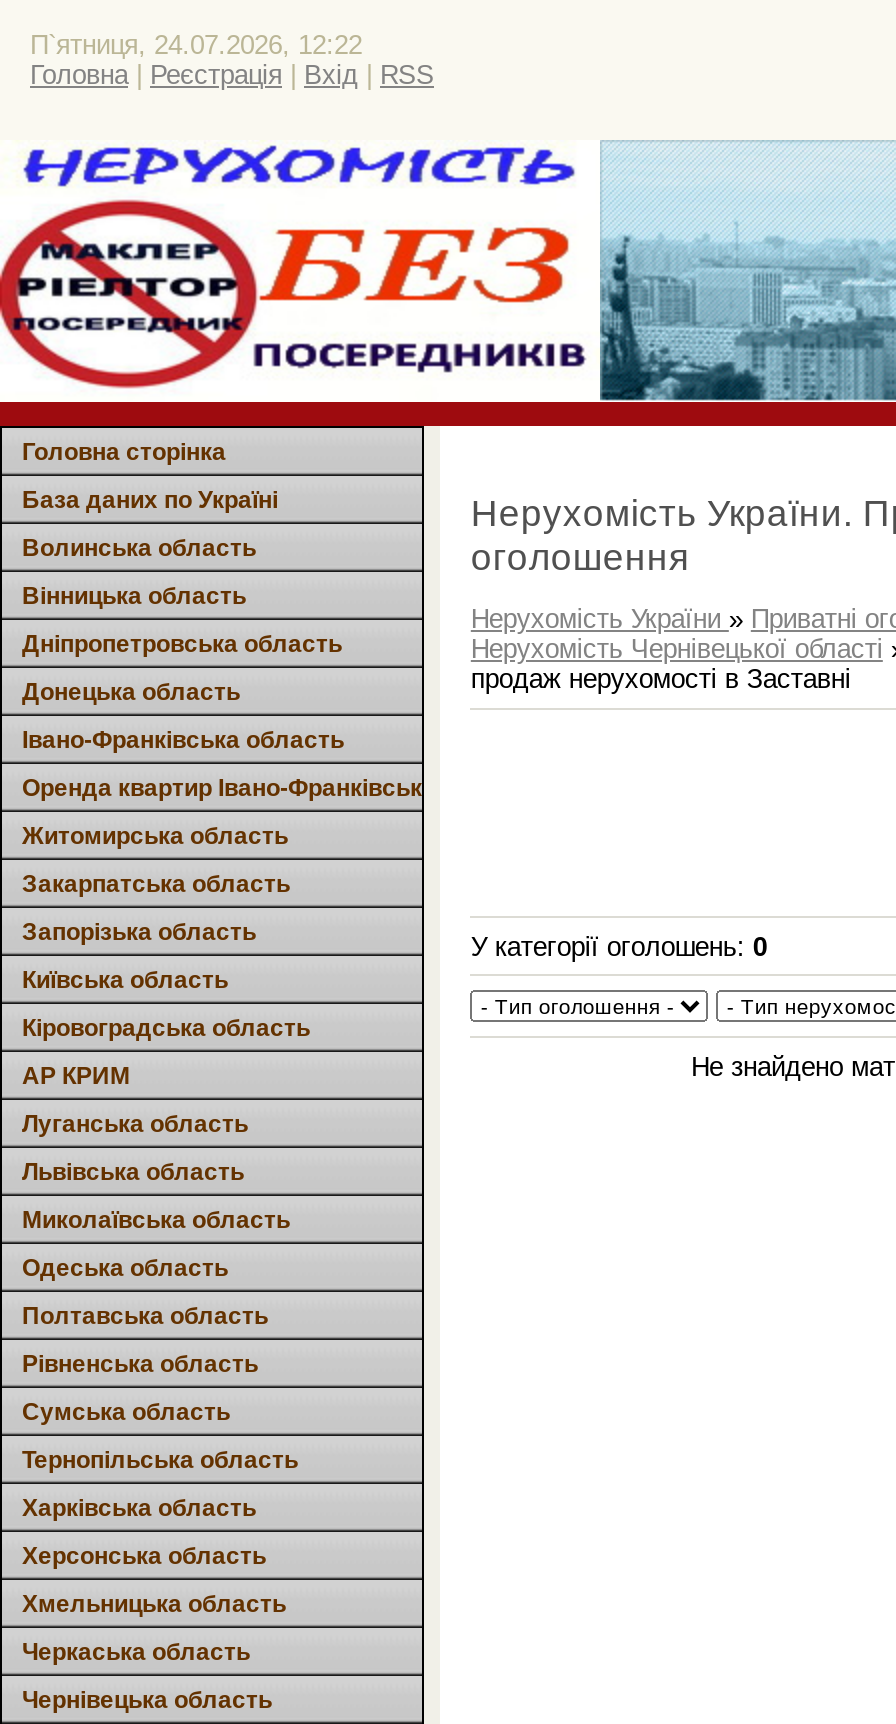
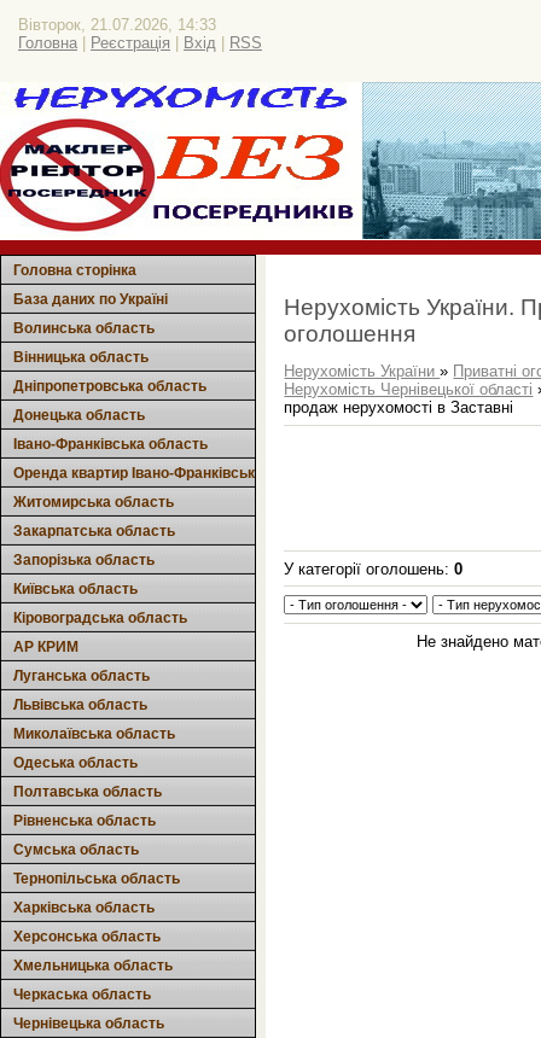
- П`ятниця, 24.07.2026, 12:22
+ Вівторок, 21.07.2026, 14:33
